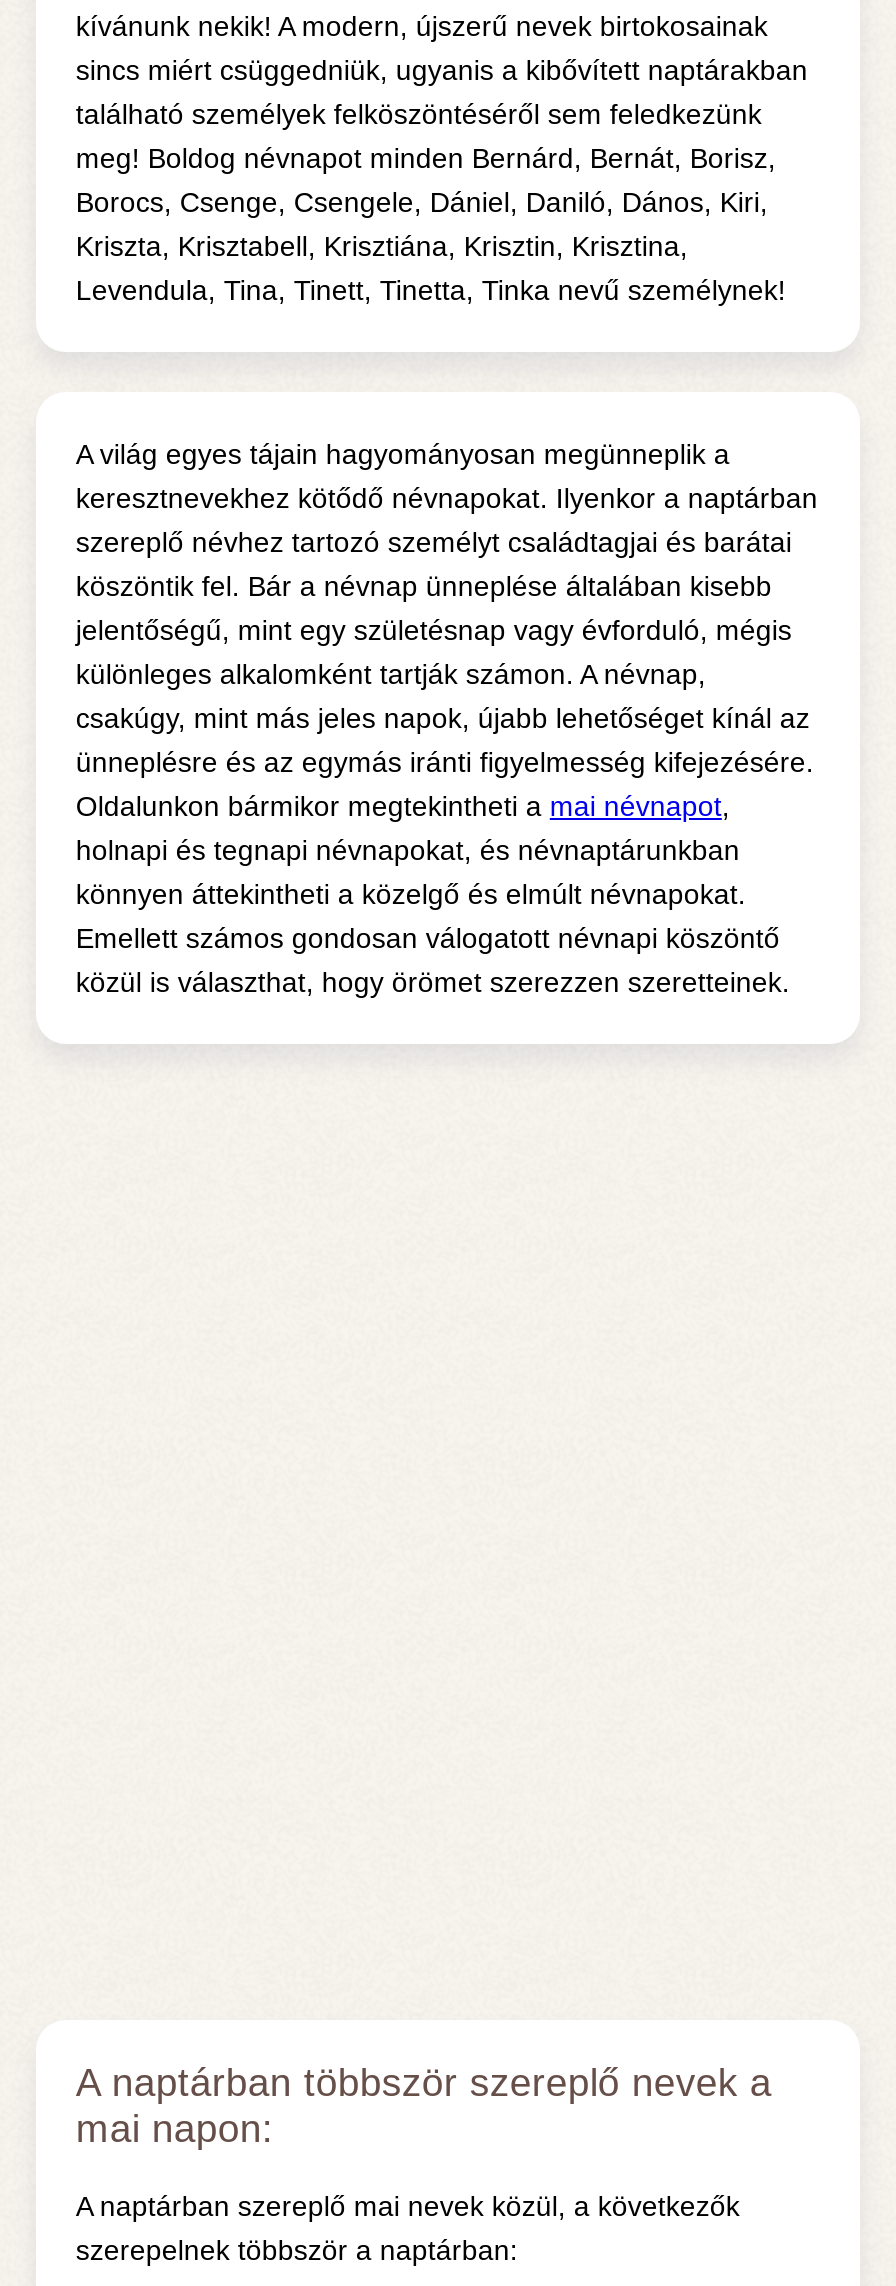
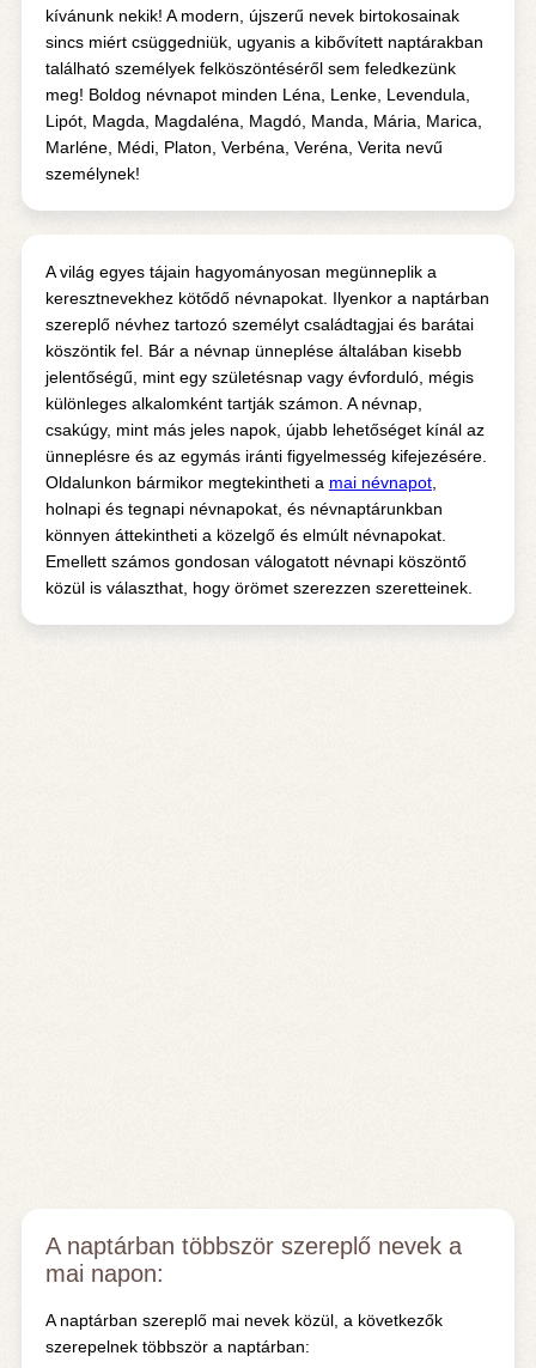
- meg! Boldog névnapot minden Bernárd, Bernát, Borisz,
- Borocs, Csenge, Csengele, Dániel, Daniló, Dános, Kiri,
- Kriszta, Krisztabell, Krisztiána, Krisztin, Krisztina,
- Levendula, Tina, Tinett, Tinetta, Tinka nevű személynek!
+ meg! Boldog névnapot minden Léna, Lenke, Levendula,
+ Lipót, Magda, Magdaléna, Magdó, Manda, Mária, Marica,
+ Marléne, Médi, Platon, Verbéna, Veréna, Verita nevű
+ személynek!
